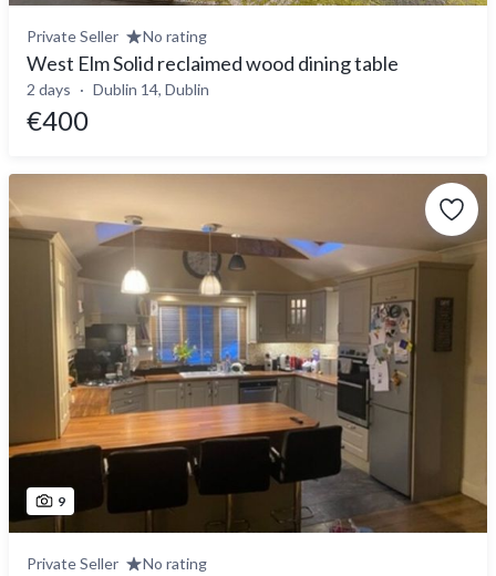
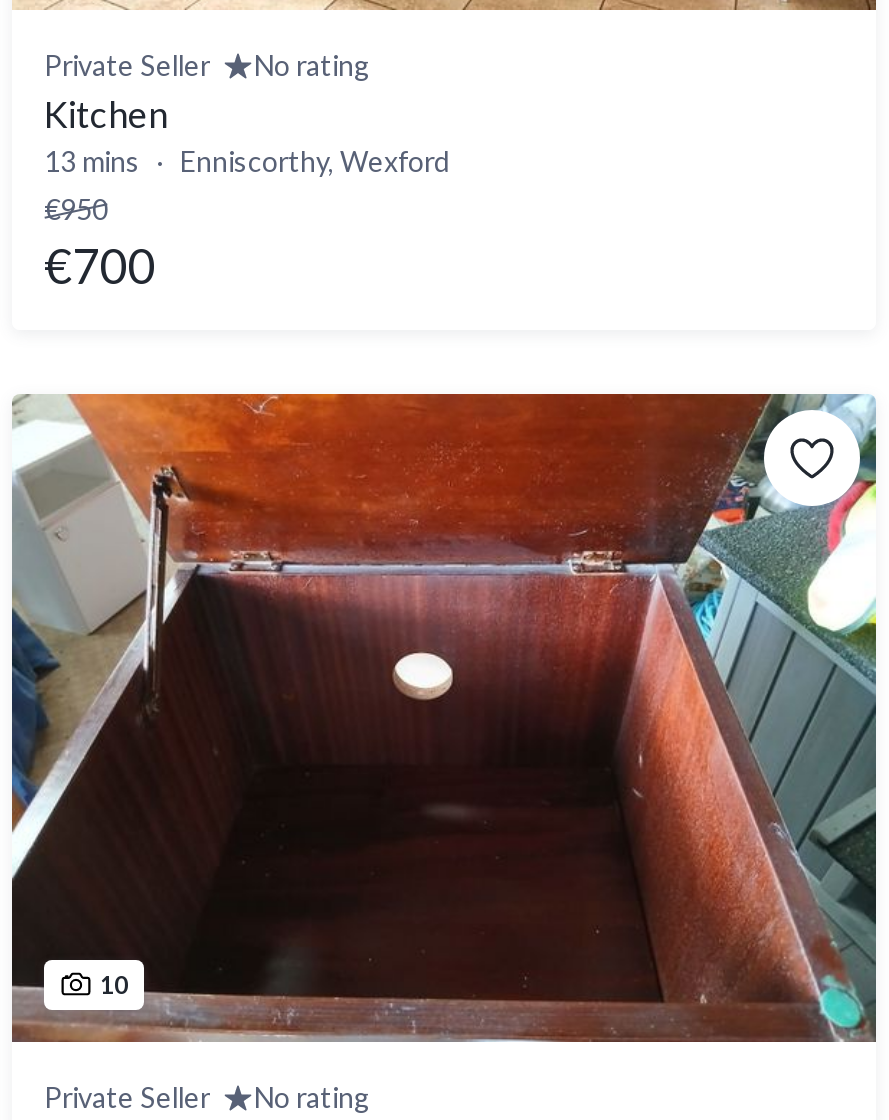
- West Elm Solid reclaimed wood dining table
- 2 days
- Dublin 14, Dublin
- €400
+ Kitchen
+ 13 mins
+ Enniscorthy, Wexford
+ €950
+ €700

- [image]
- 9
+ [image]
+ 10
